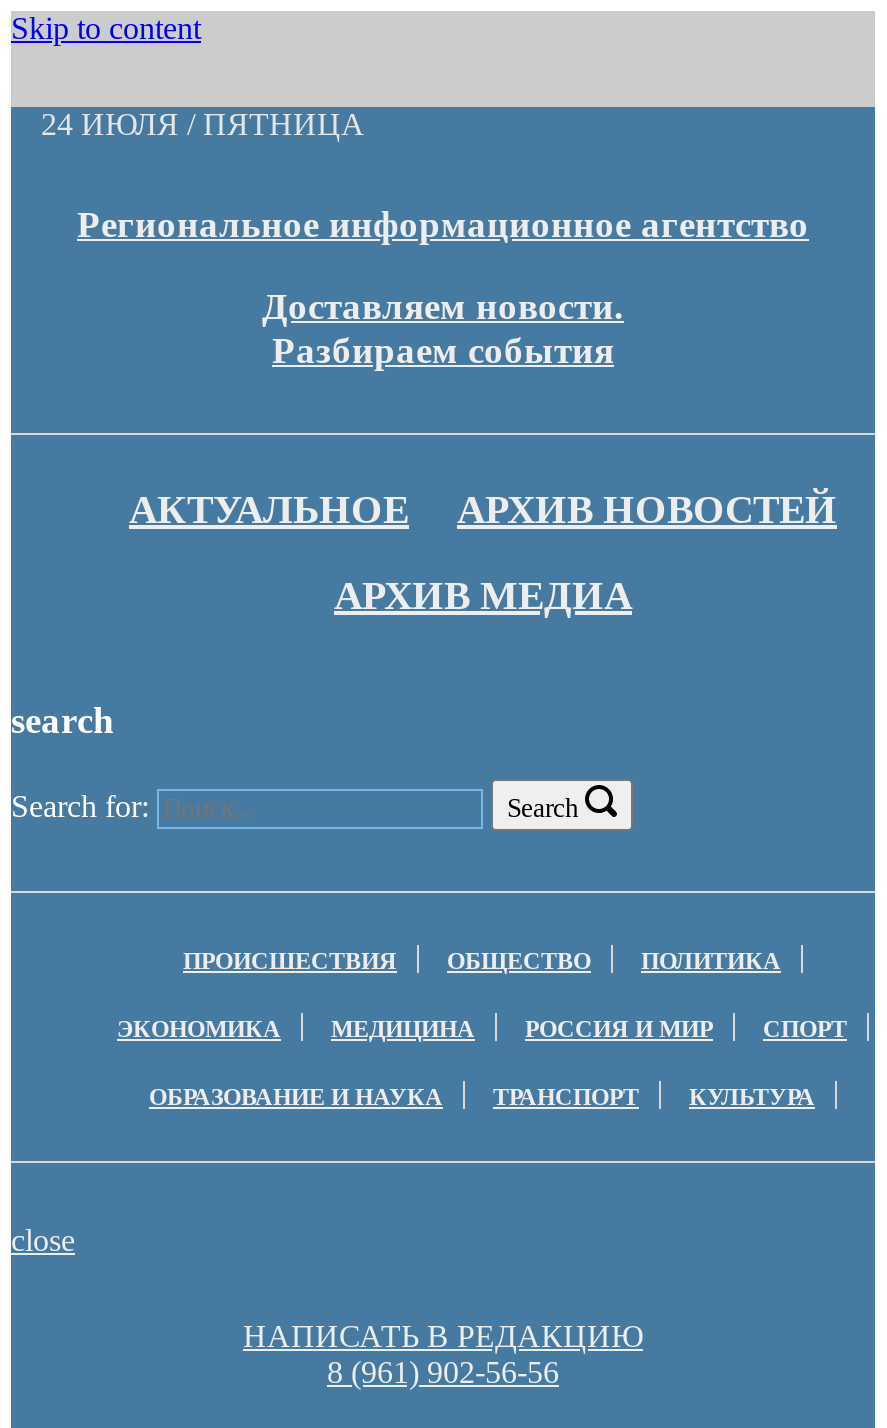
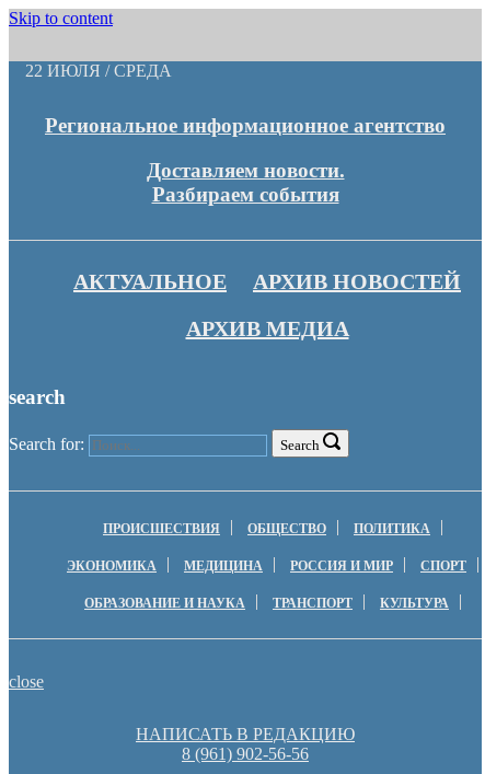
- 24 ИЮЛЯ / ПЯТНИЦА
+ 22 ИЮЛЯ / СРЕДА
